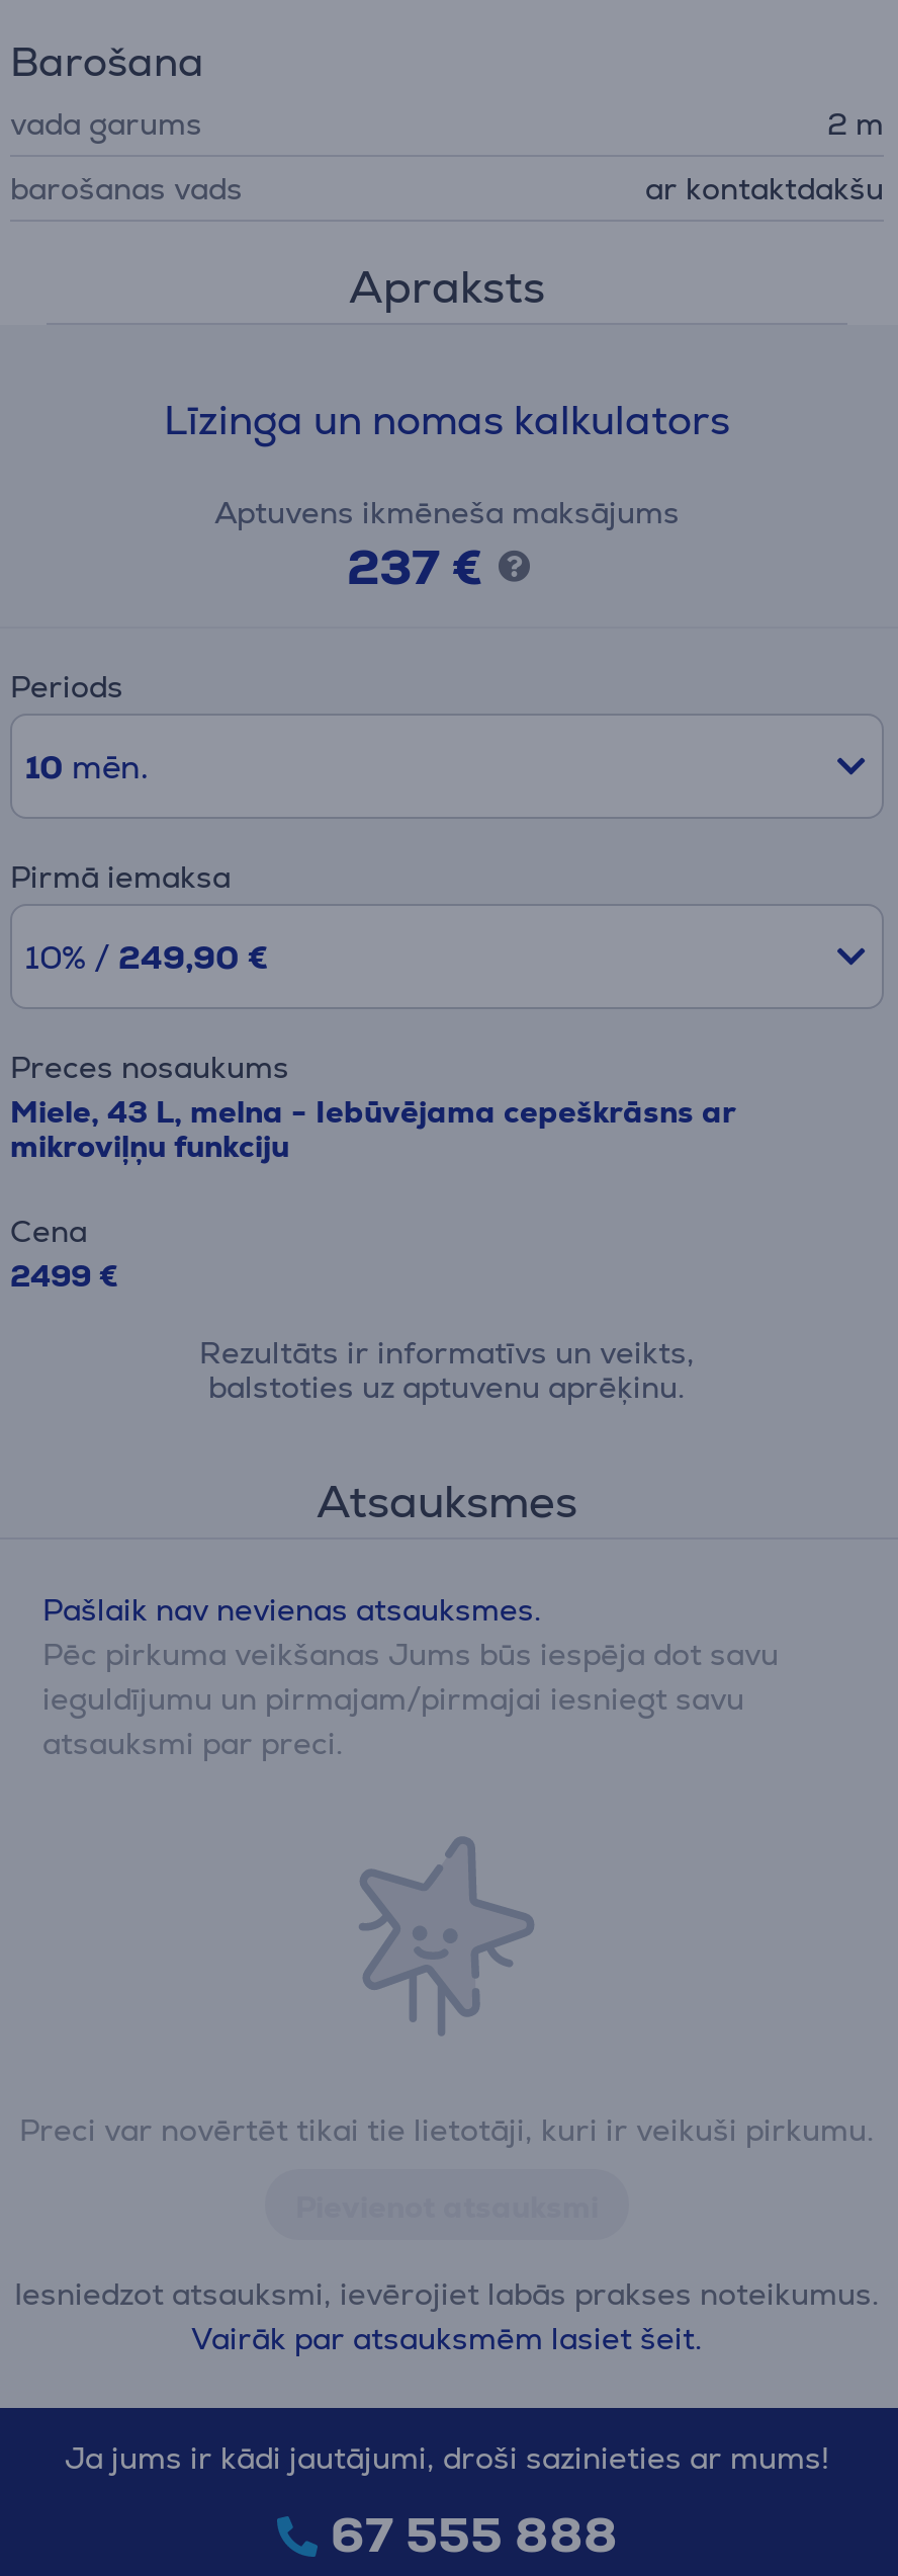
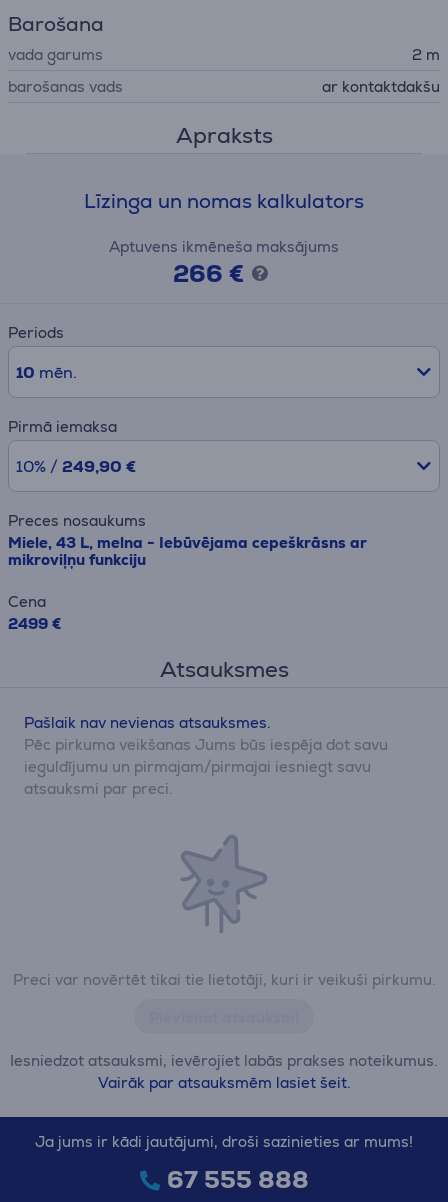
- 237 €
+ 266 €

- Rezultāts ir informatīvs un veikts,
- balstoties uz aptuvenu aprēķinu.
